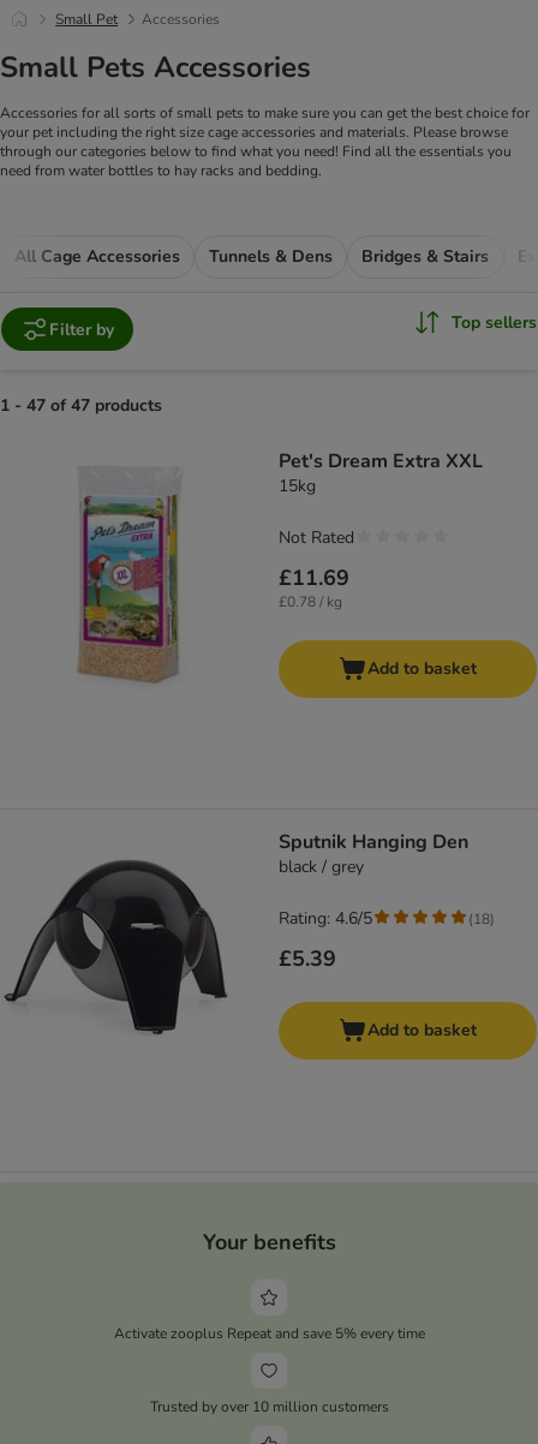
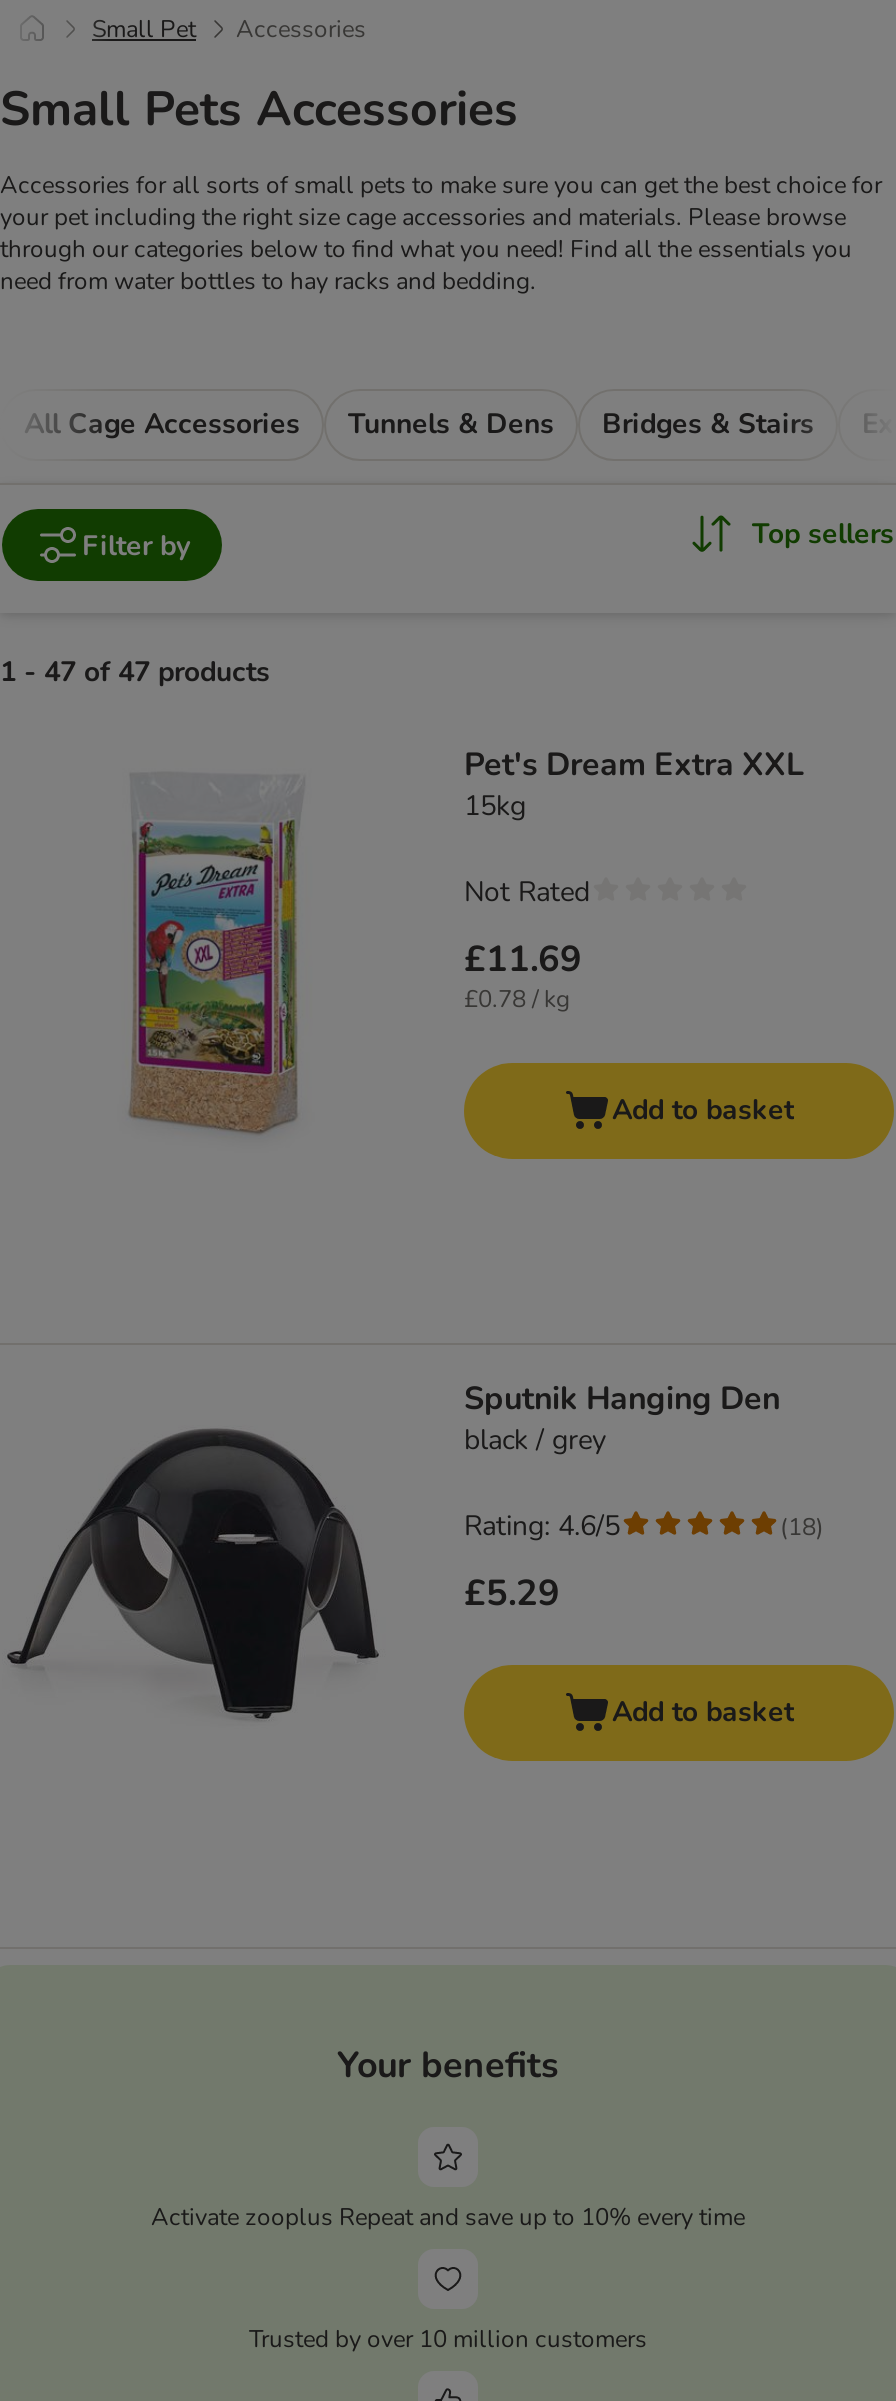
- £5.39
+ £5.29

- Activate zooplus Repeat and save 5% every time
+ Activate zooplus Repeat and save up to 10% every time
